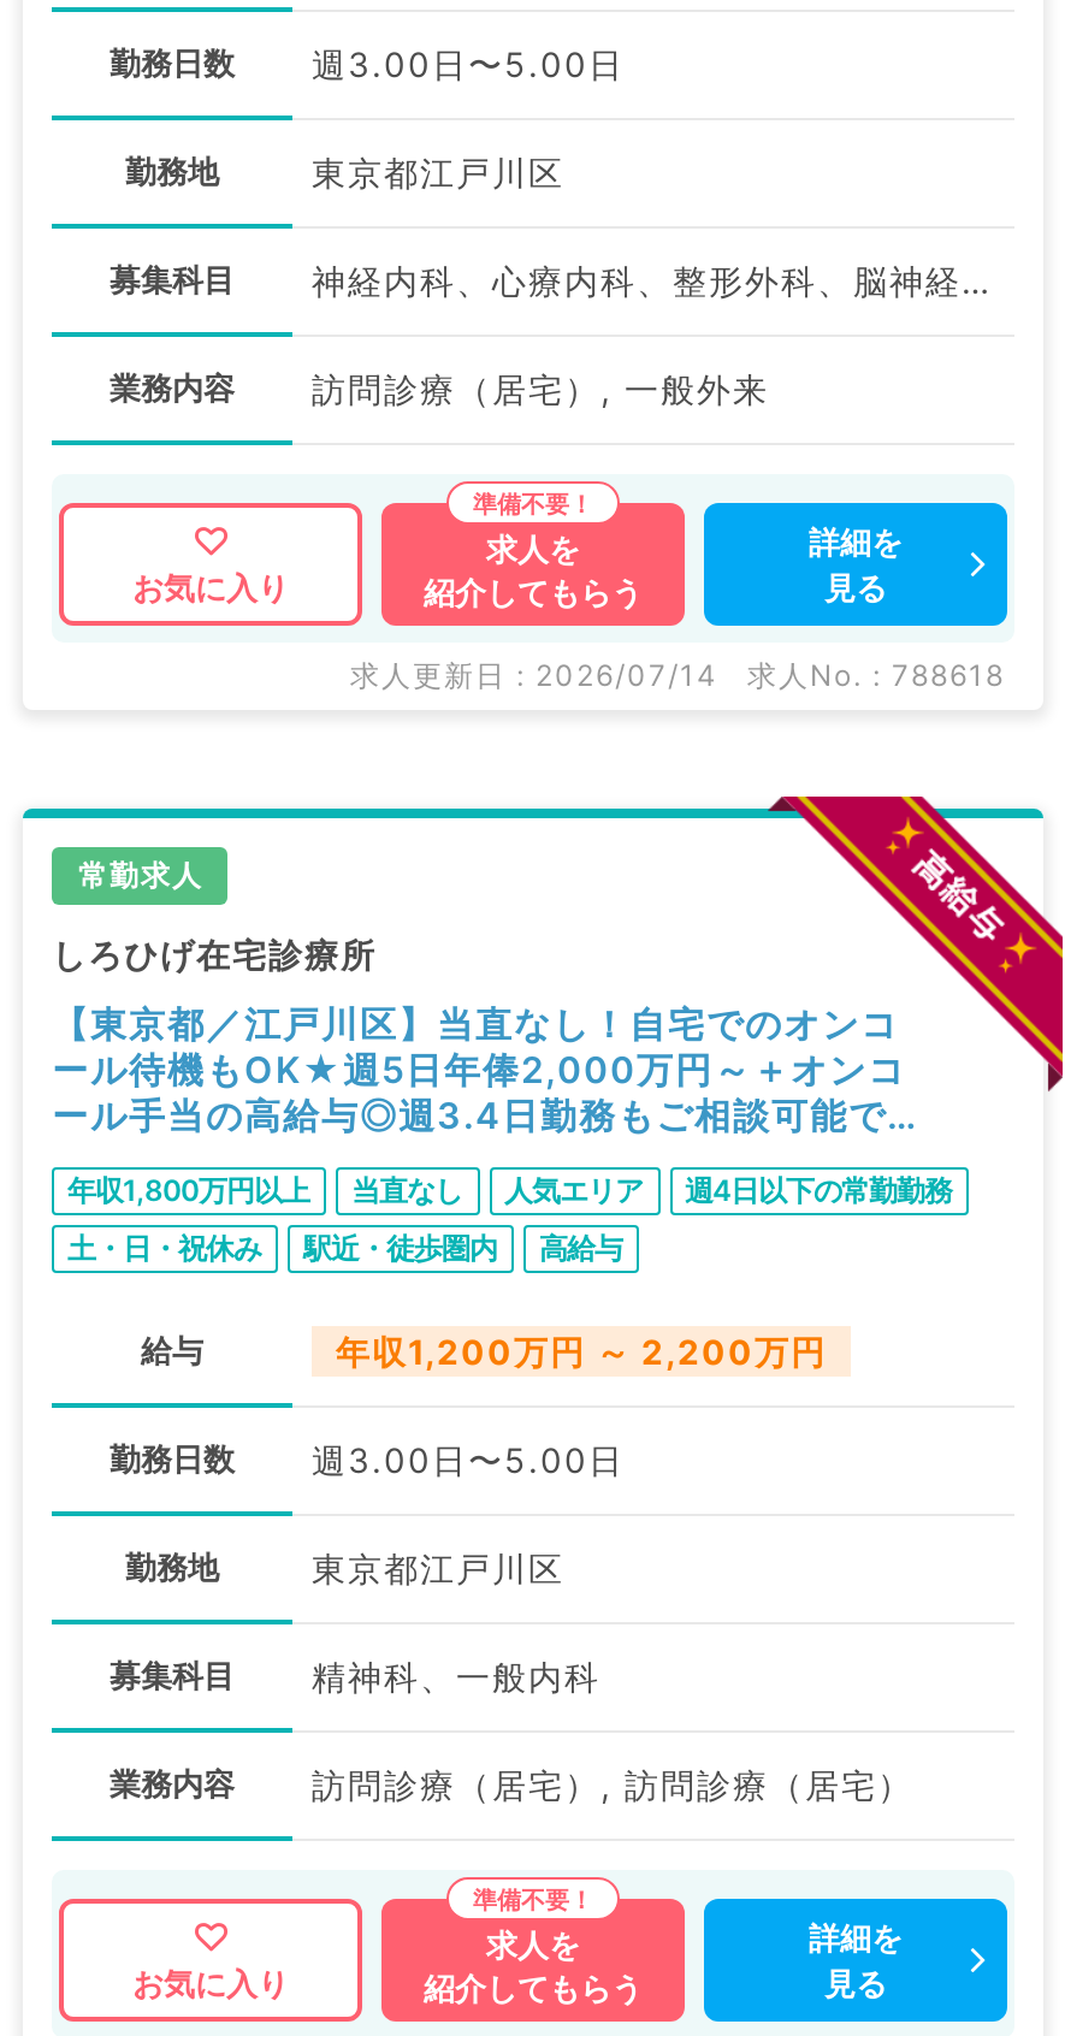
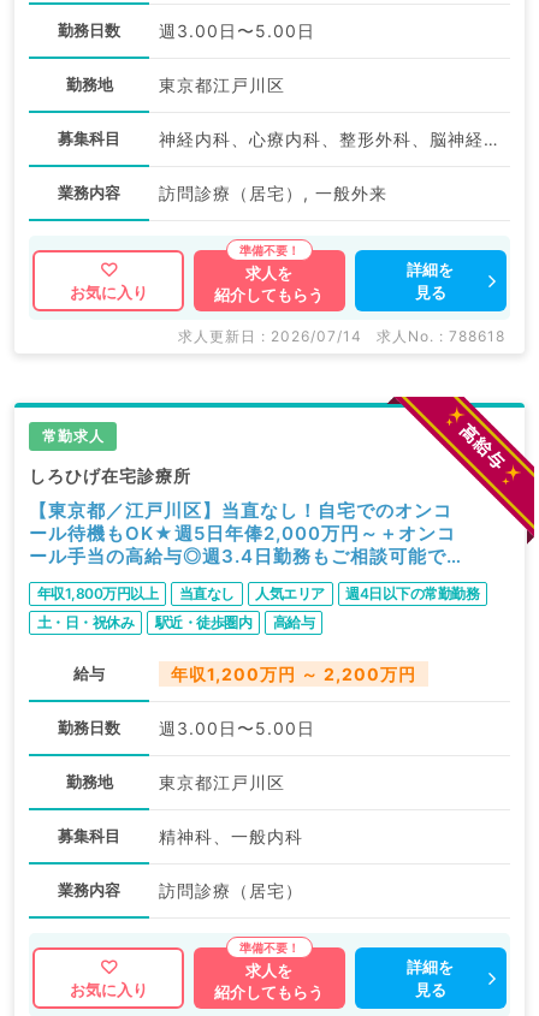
- 訪問診療（居宅）, 訪問診療（居宅）
+ 訪問診療（居宅）
